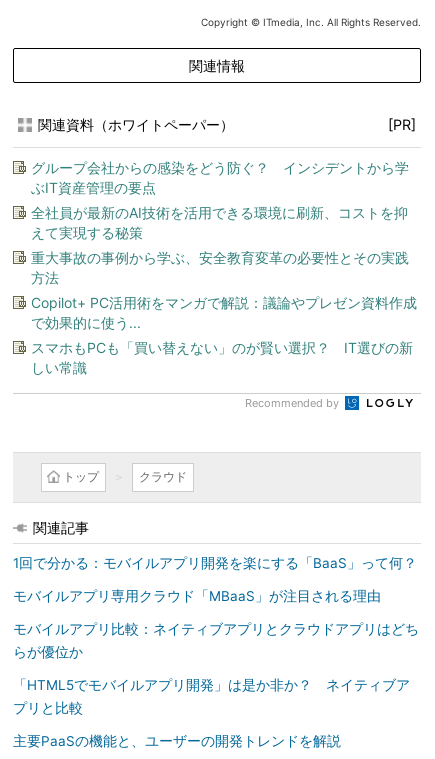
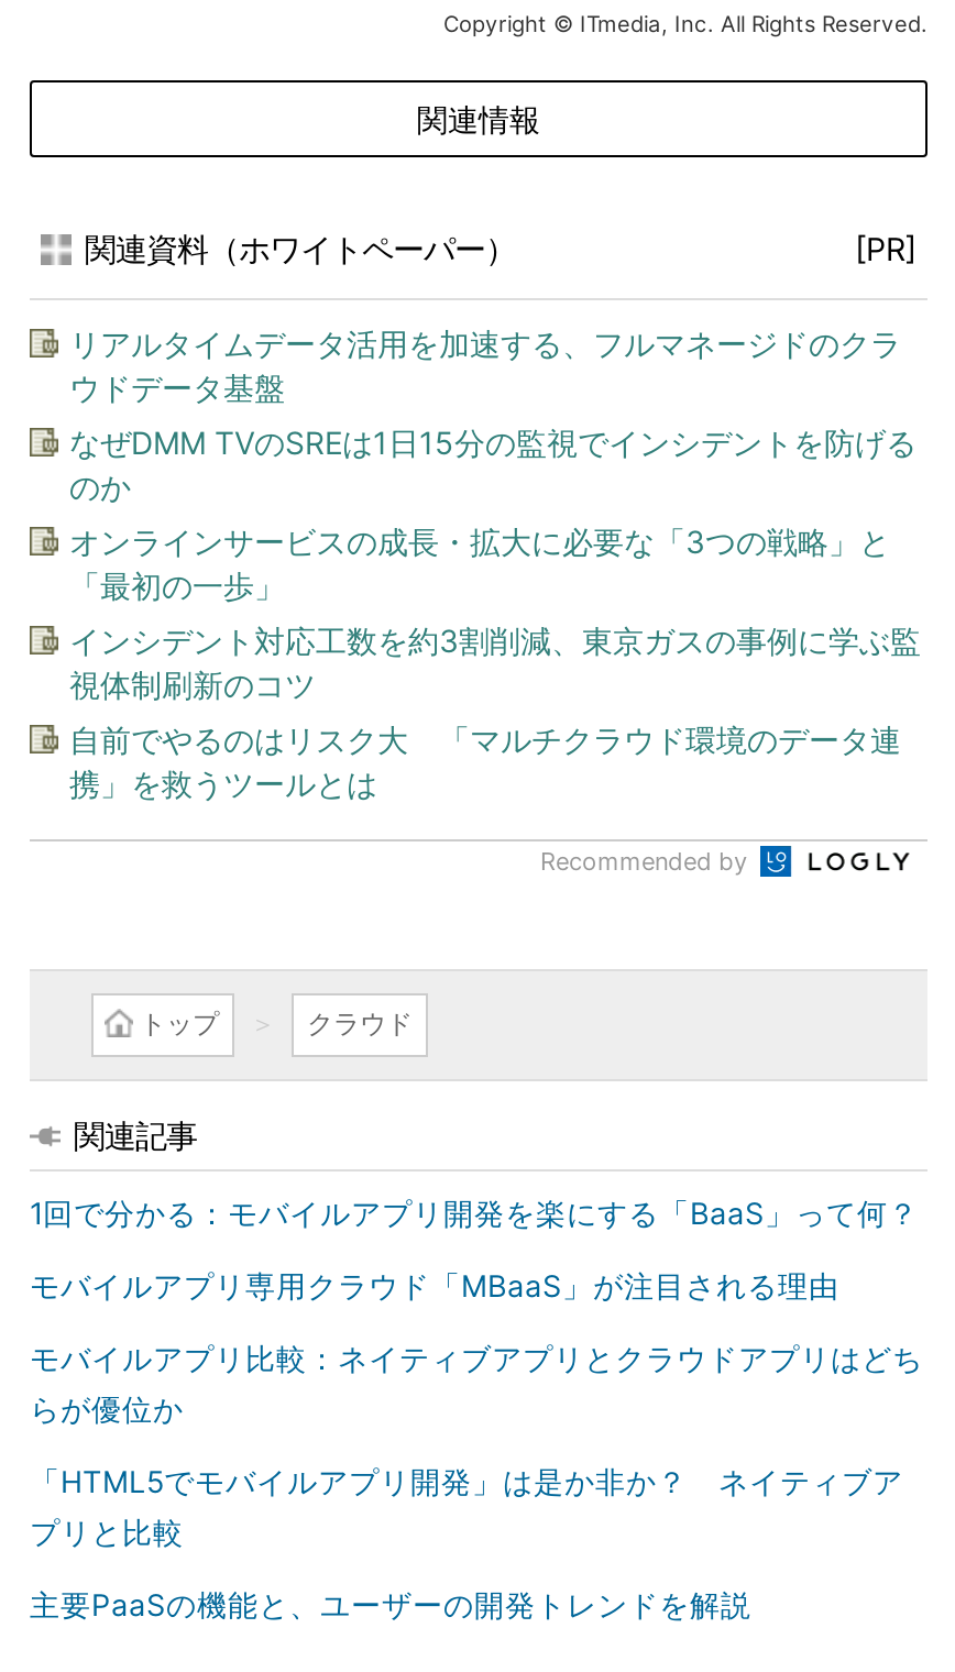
- グループ会社からの感染をどう防ぐ？ インシデントから学
- ぶIT資産管理の要点
+ リアルタイムデータ活用を加速する、フルマネージドのクラ
+ ウドデータ基盤

- 全社員が最新のAI技術を活用できる環境に刷新、コストを抑
- えて実現する秘策
+ なぜDMM TVのSREは1日15分の監視でインシデントを防げる
+ のか

- 重大事故の事例から学ぶ、安全教育変革の必要性とその実践
- 方法
+ オンラインサービスの成長・拡大に必要な「3つの戦略」と
+ 「最初の一歩」

- Copilot+ PC活用術をマンガで解説：議論やプレゼン資料作成
- で効果的に使う...
+ インシデント対応工数を約3割削減、東京ガスの事例に学ぶ監
+ 視体制刷新のコツ

- スマホもPCも「買い替えない」のが賢い選択？ IT選びの新
- しい常識
+ 自前でやるのはリスク大 「マルチクラウド環境のデータ連
+ 携」を救うツールとは
